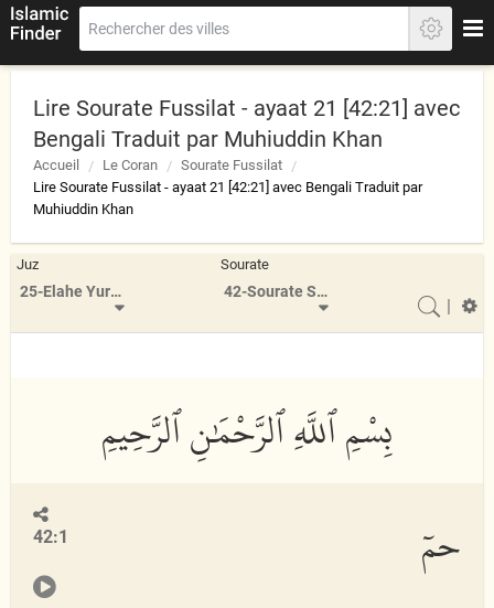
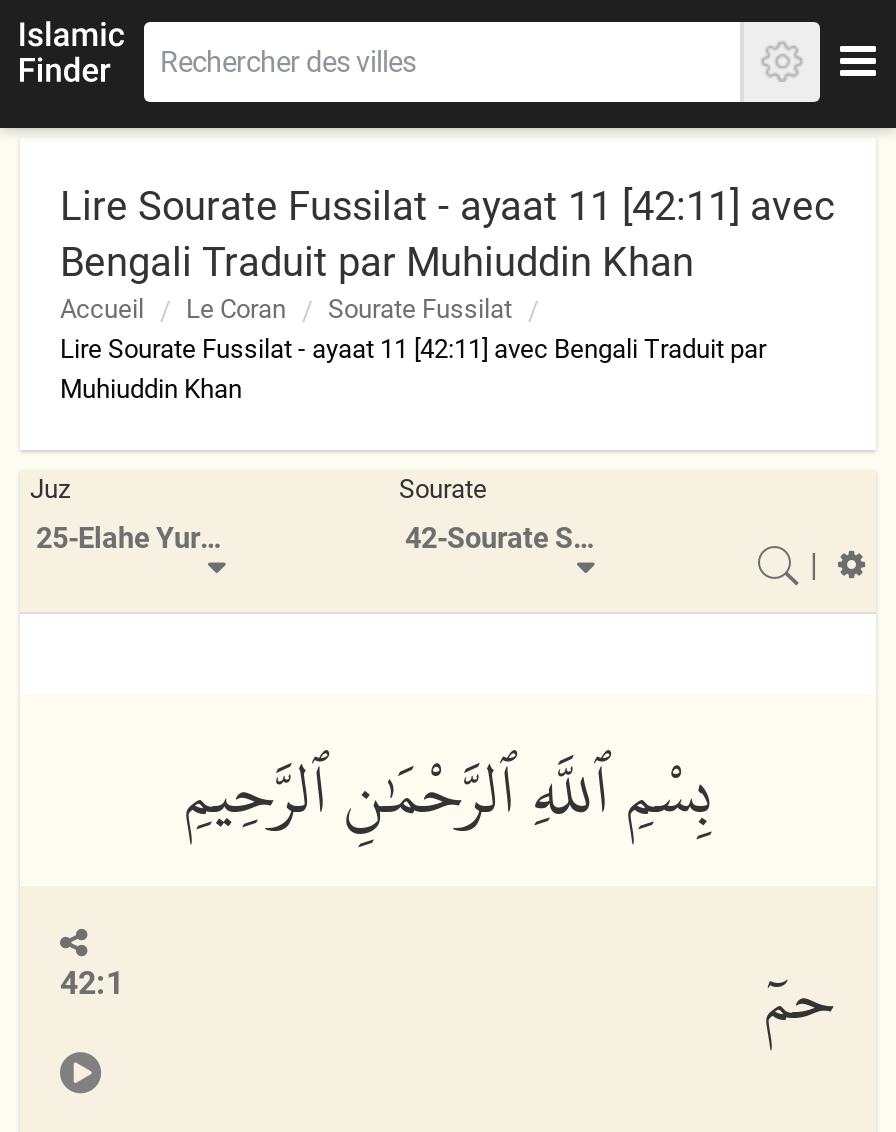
- Lire Sourate Fussilat - ayaat 21 [42:21] avec
+ Lire Sourate Fussilat - ayaat 11 [42:11] avec

- Lire Sourate Fussilat - ayaat 21 [42:21] avec Bengali Traduit par
+ Lire Sourate Fussilat - ayaat 11 [42:11] avec Bengali Traduit par
